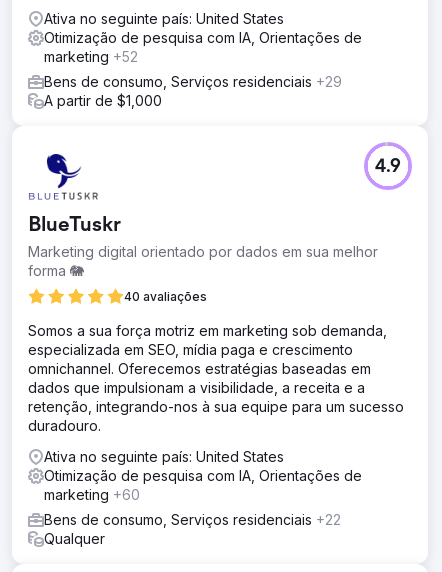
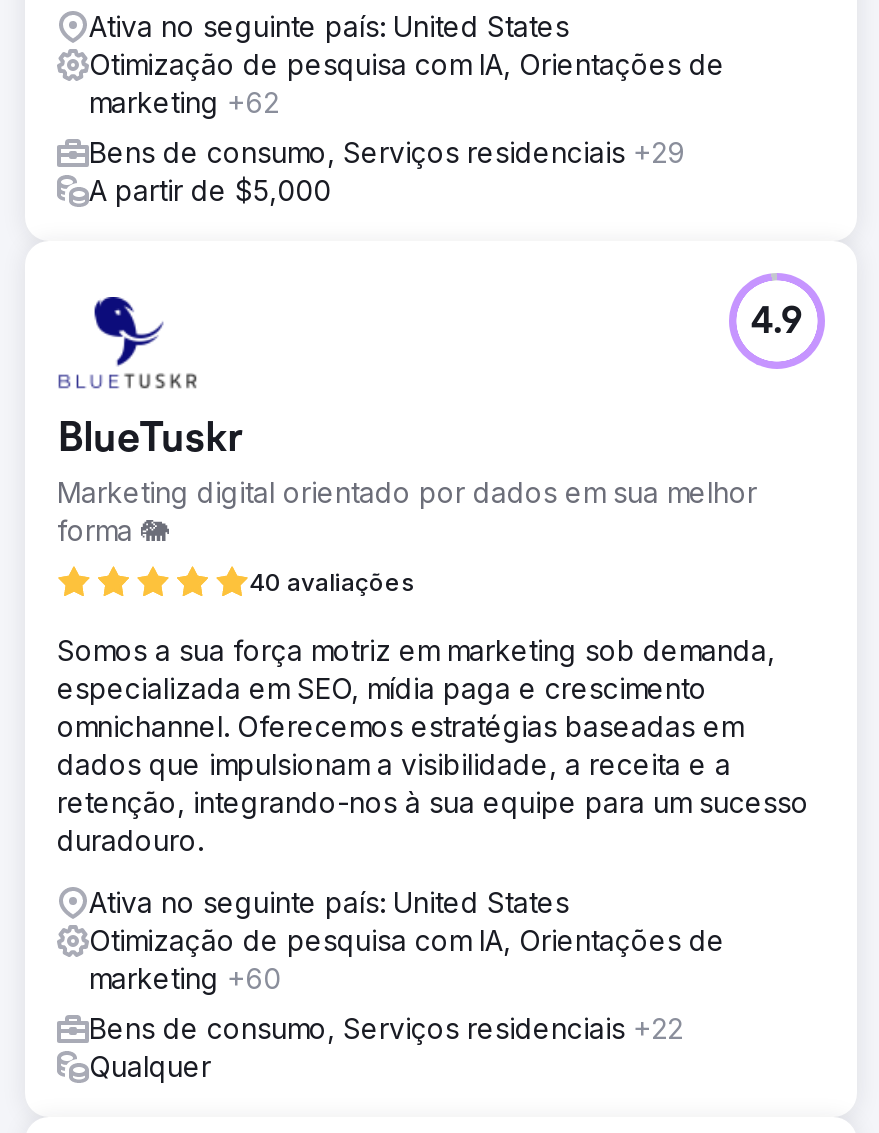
- marketing +52
+ marketing +62

- A partir de $1,000
+ A partir de $5,000
